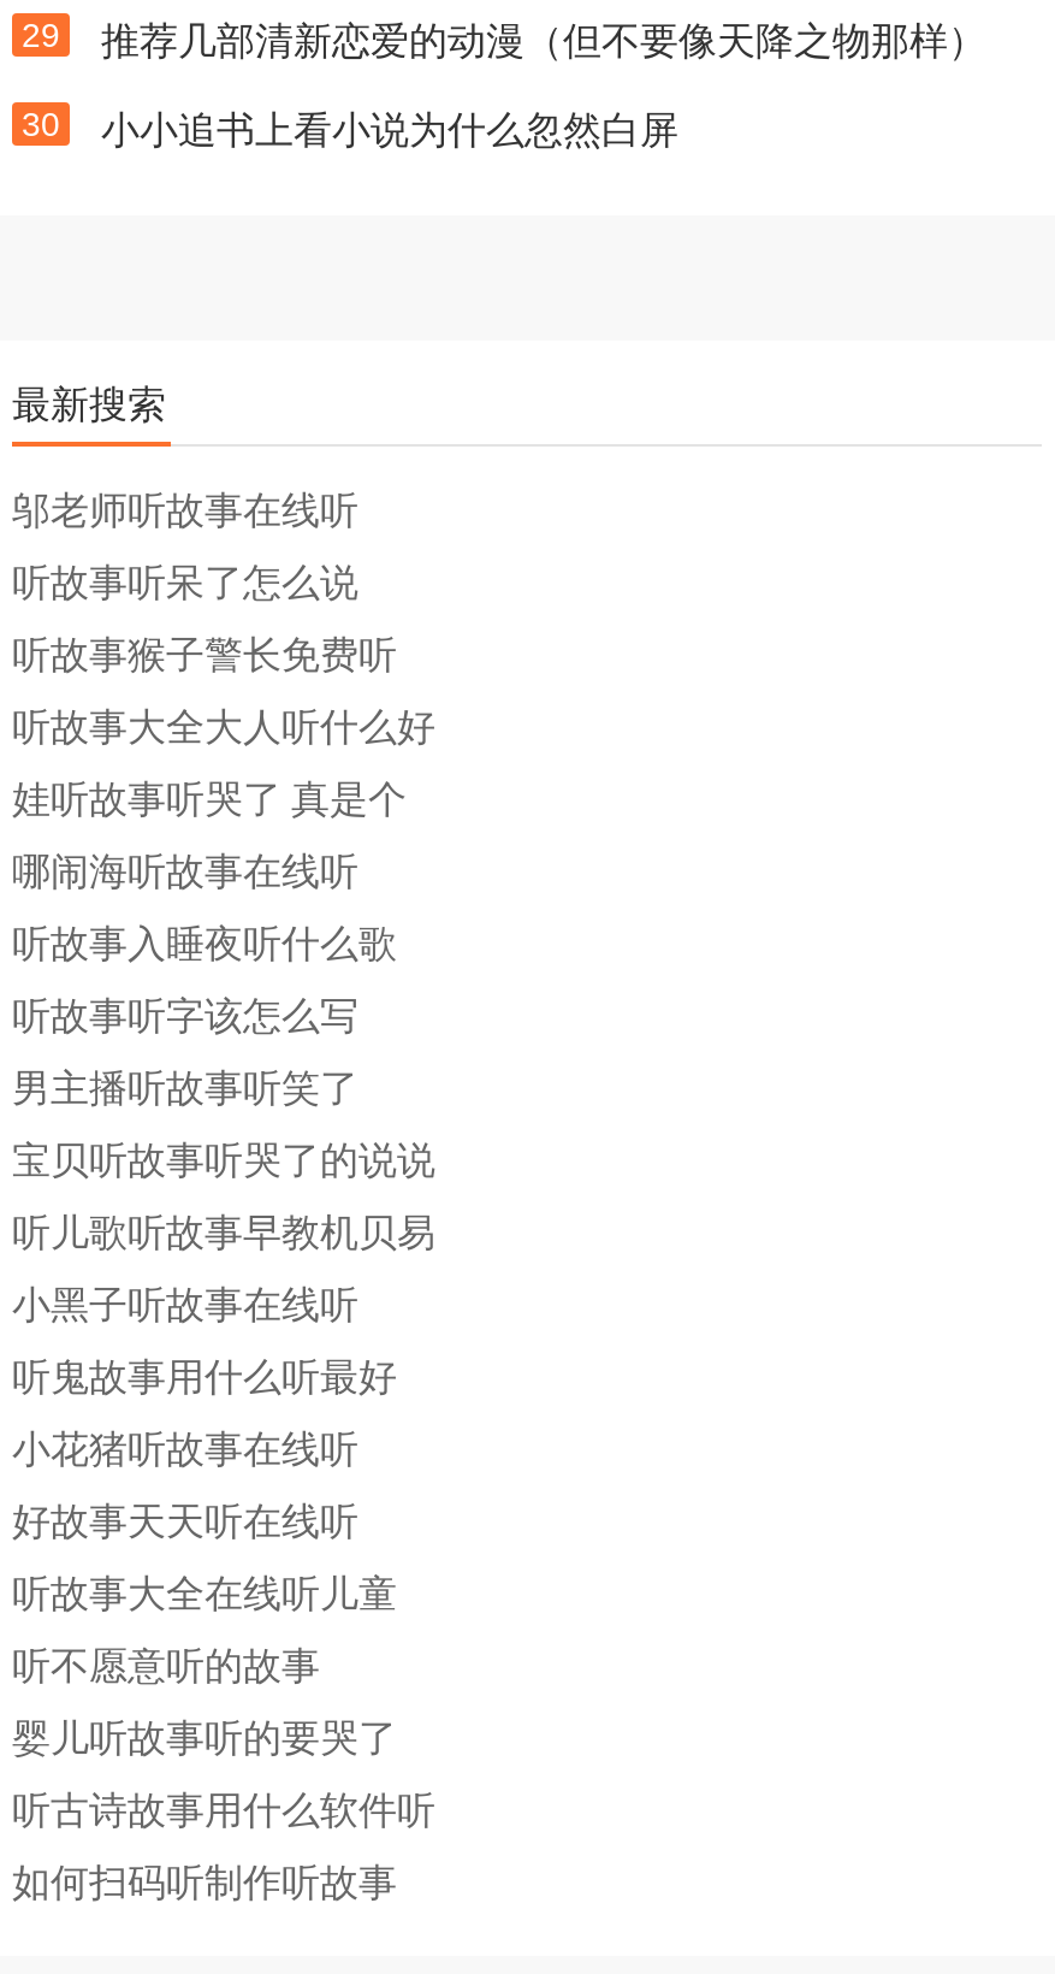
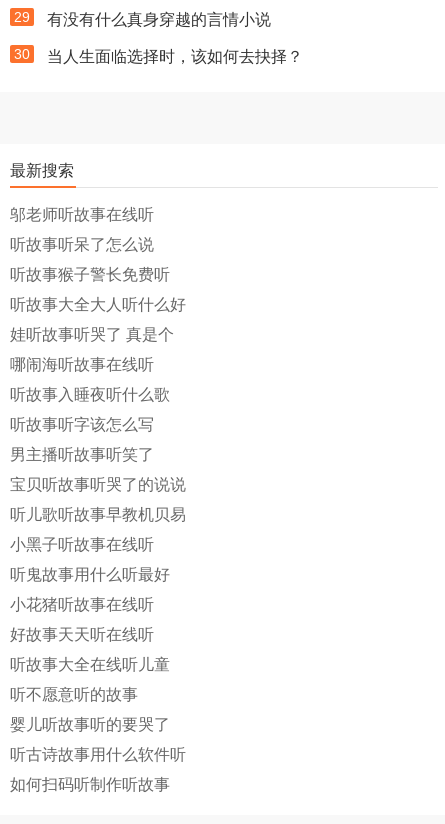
- 推荐几部清新恋爱的动漫（但不要像天降之物那样）
+ 有没有什么真身穿越的言情小说

- 小小追书上看小说为什么忽然白屏
+ 当人生面临选择时，该如何去抉择？
